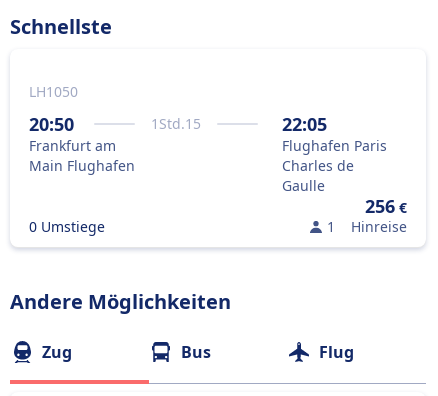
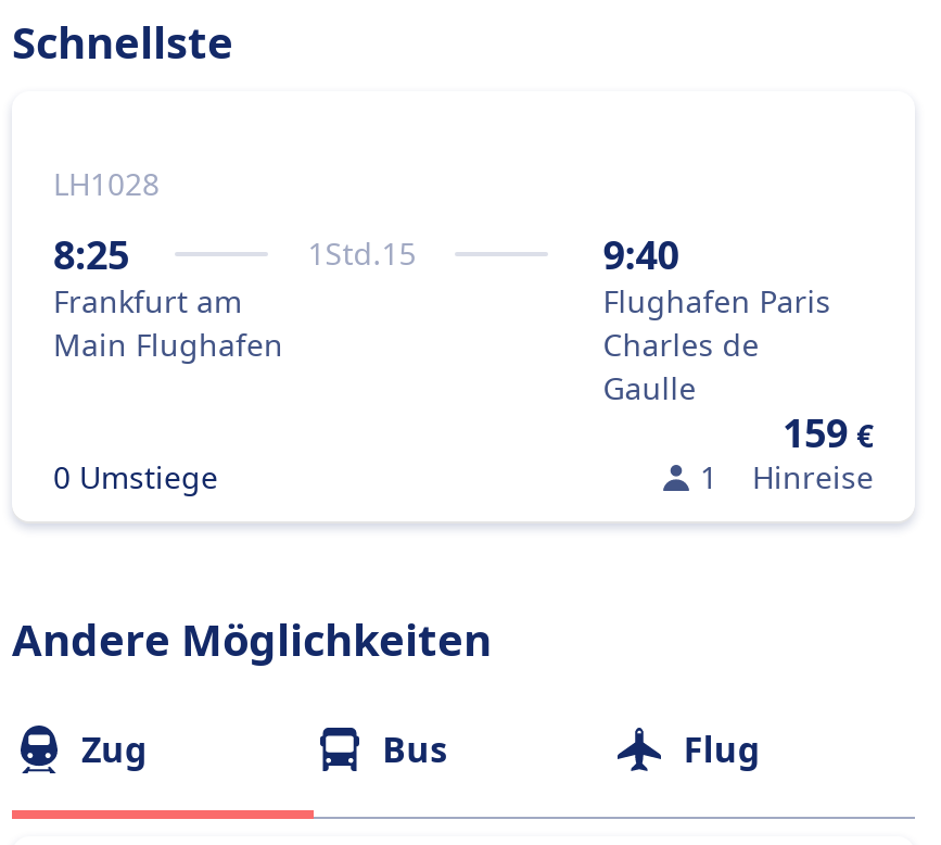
- LH1050
+ LH1028

- 20:50
+ 8:25

- 22:05
+ 9:40

- 256 €
+ 159 €
